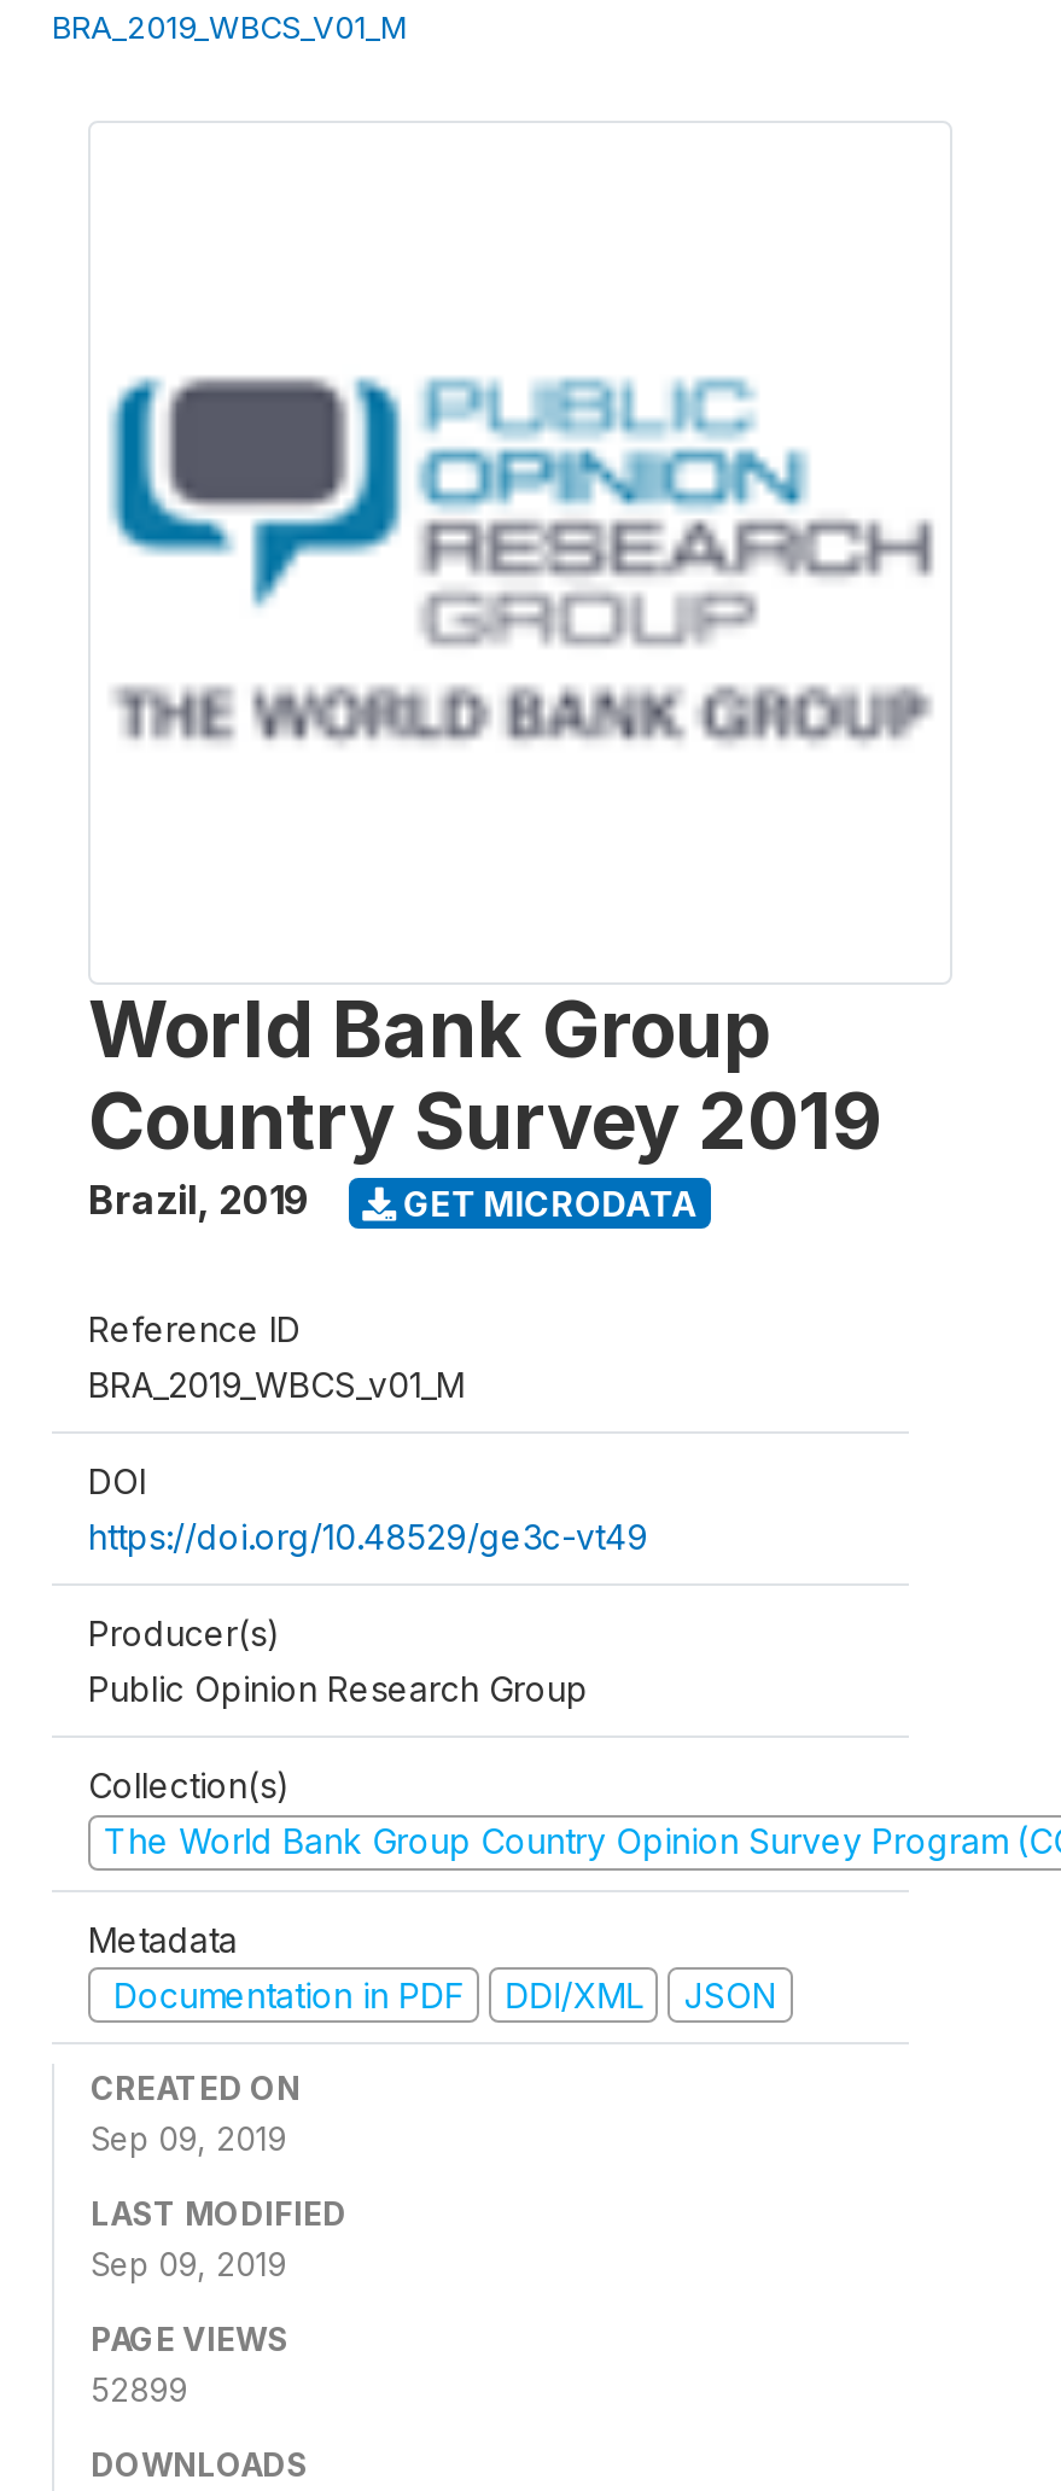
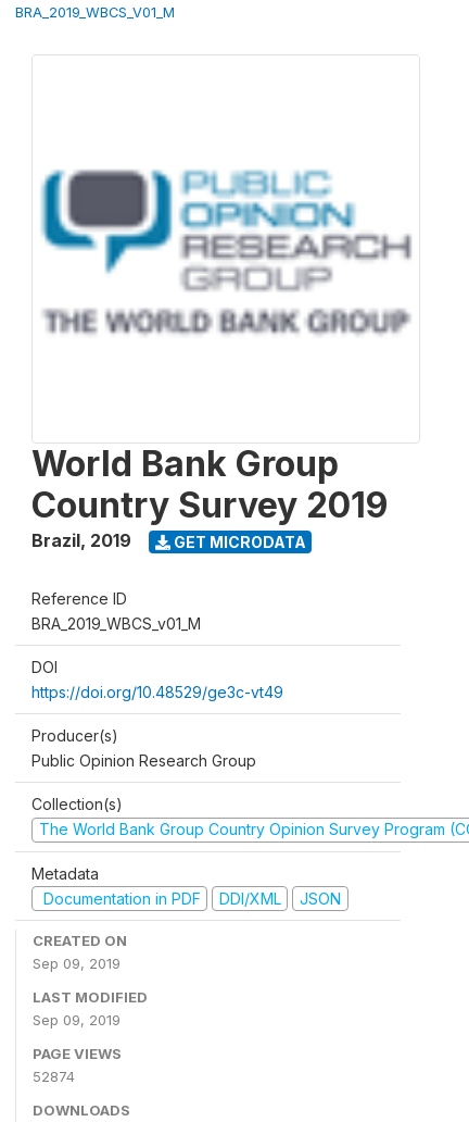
- 52899
+ 52874
